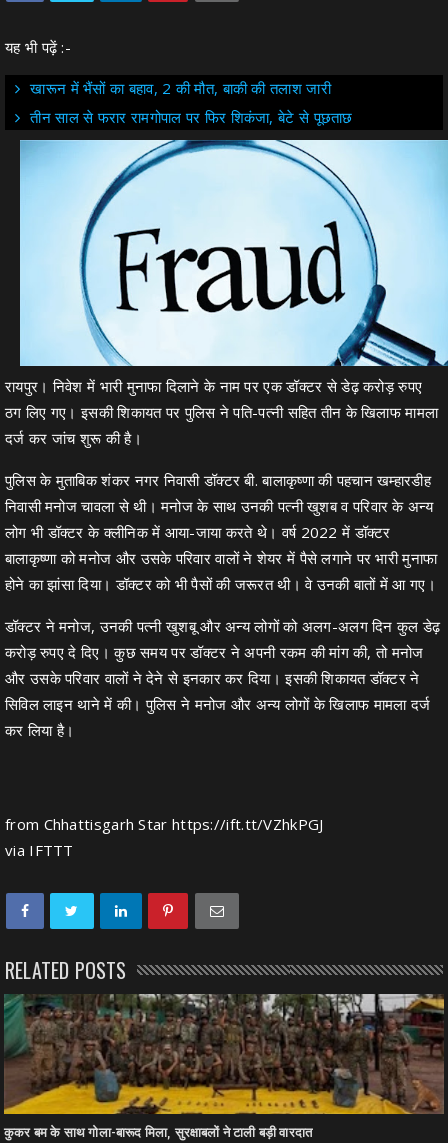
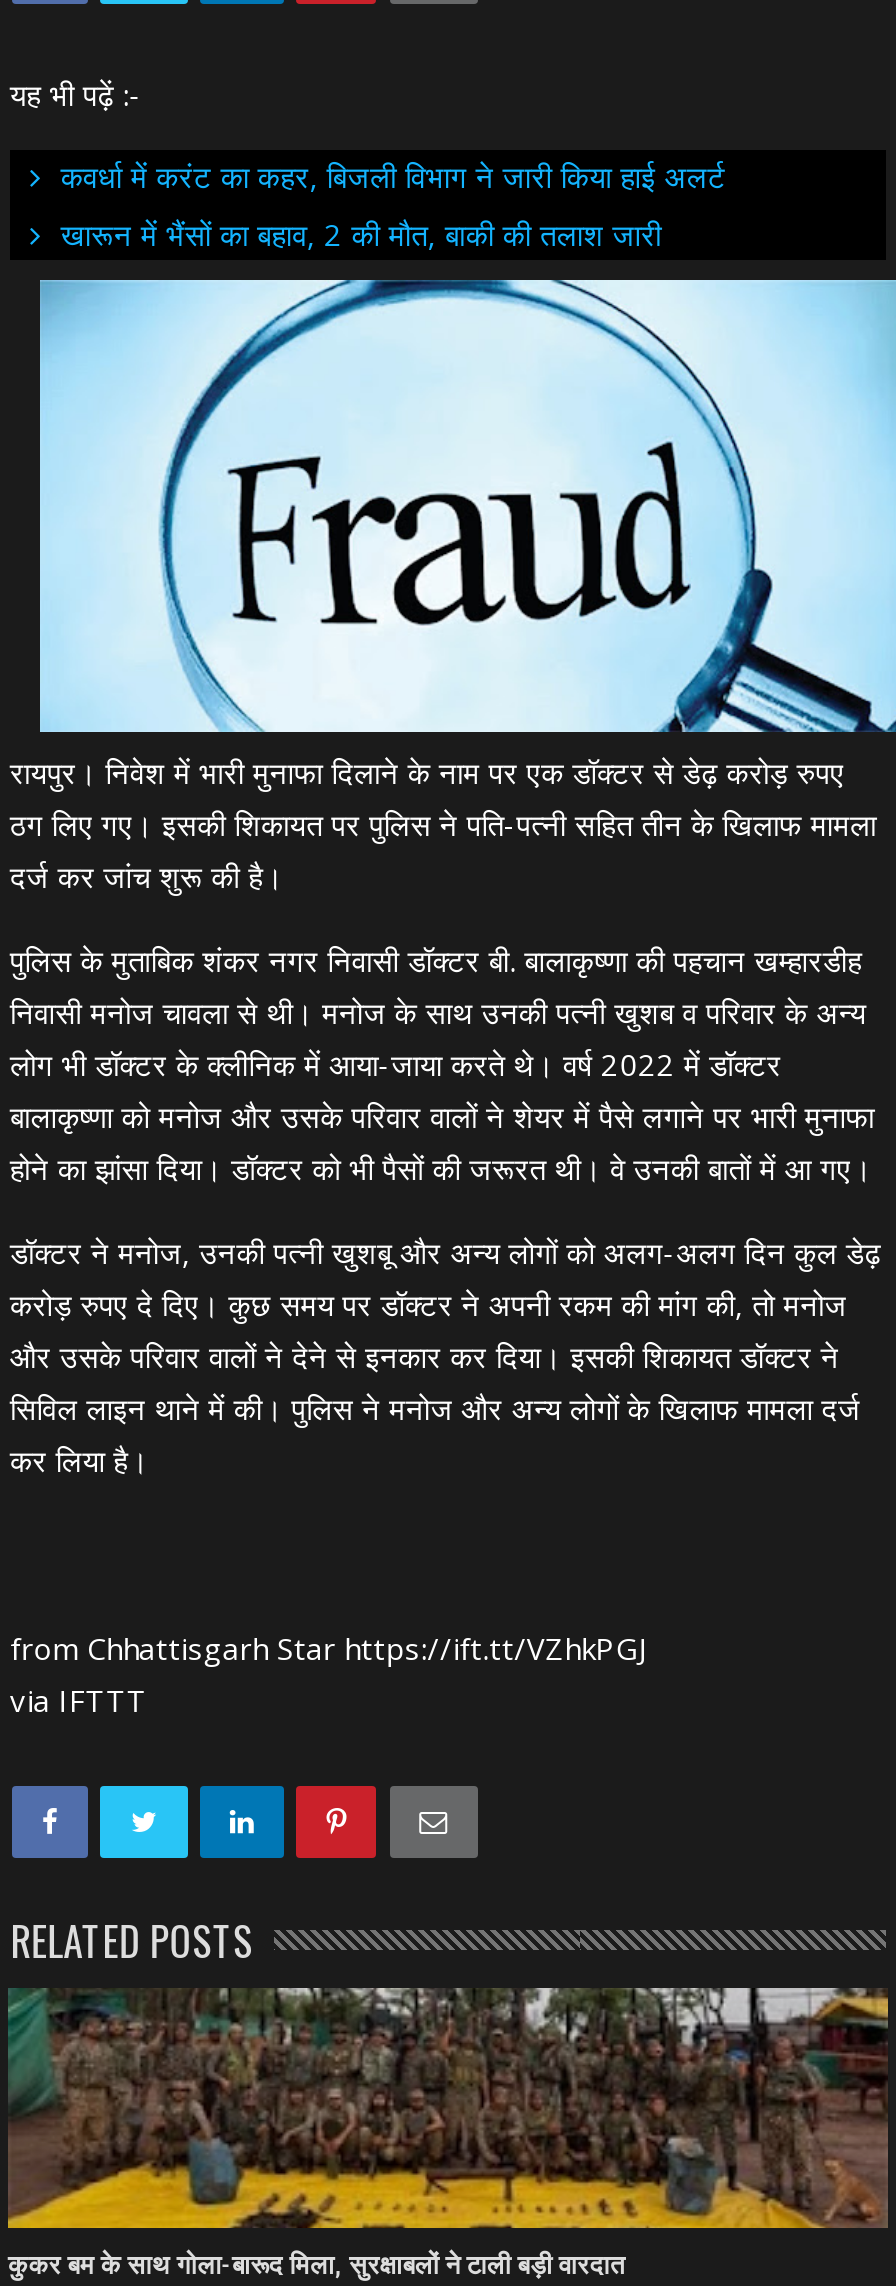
+ कवर्धा में करंट का कहर, बिजली विभाग ने जारी किया हाई अलर्ट

moved down: खारून में भैंसों का बहाव, 2 की मौत, बाकी की तलाश जारी

- तीन साल से फरार रामगोपाल पर फिर शिकंजा, बेटे से पूछताछ
